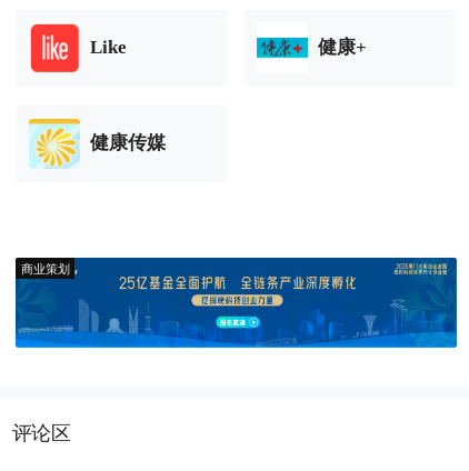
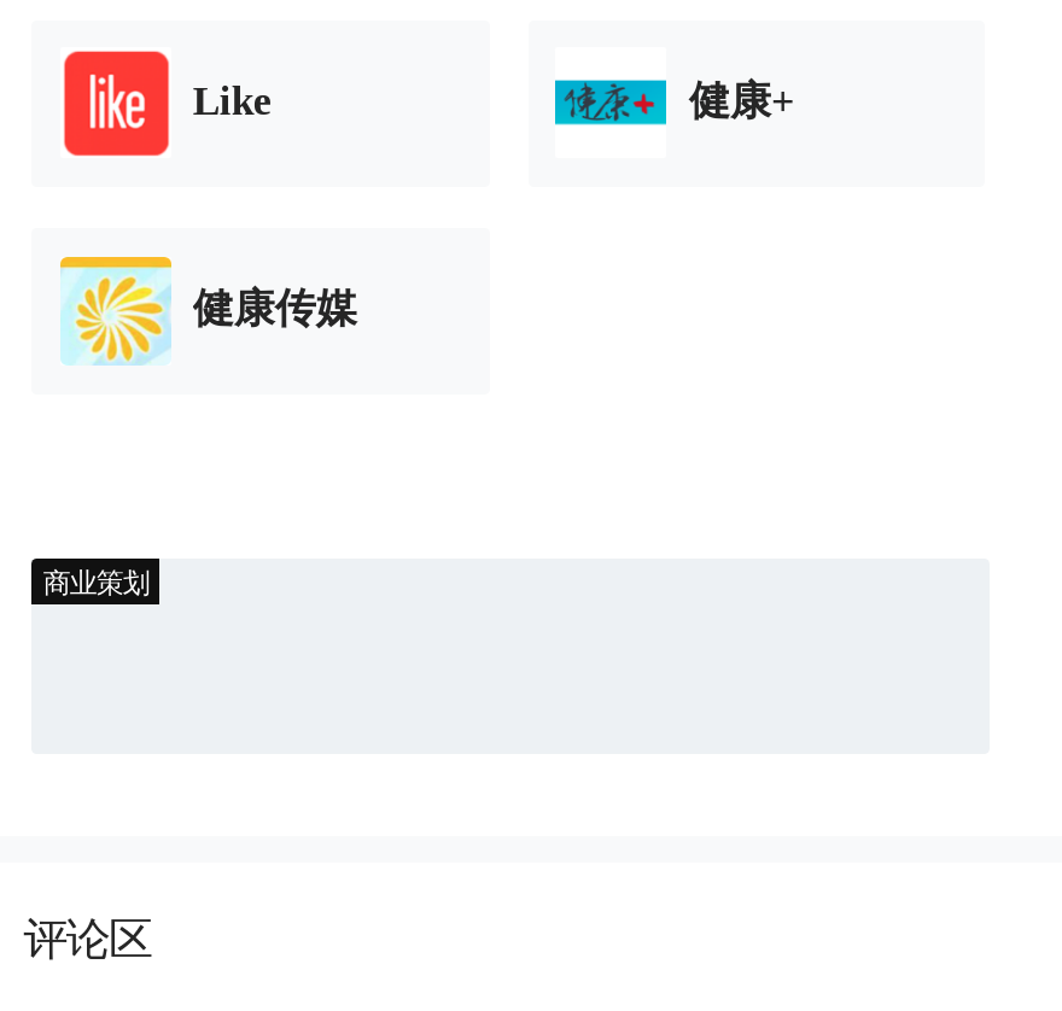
- [image]
